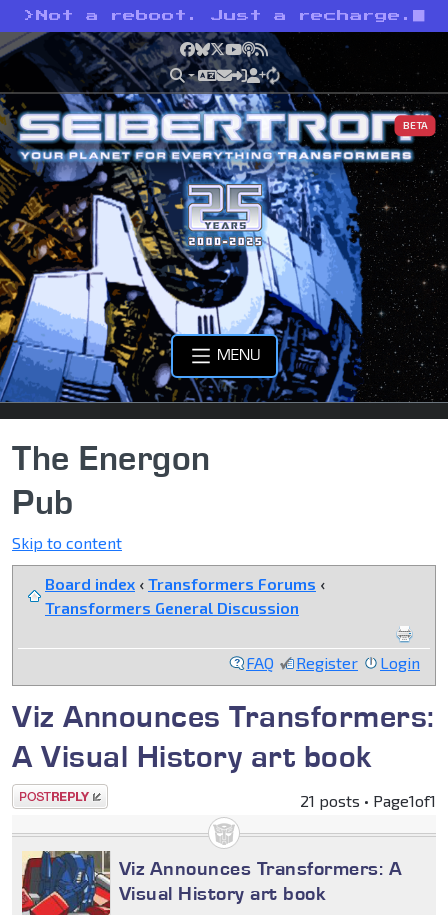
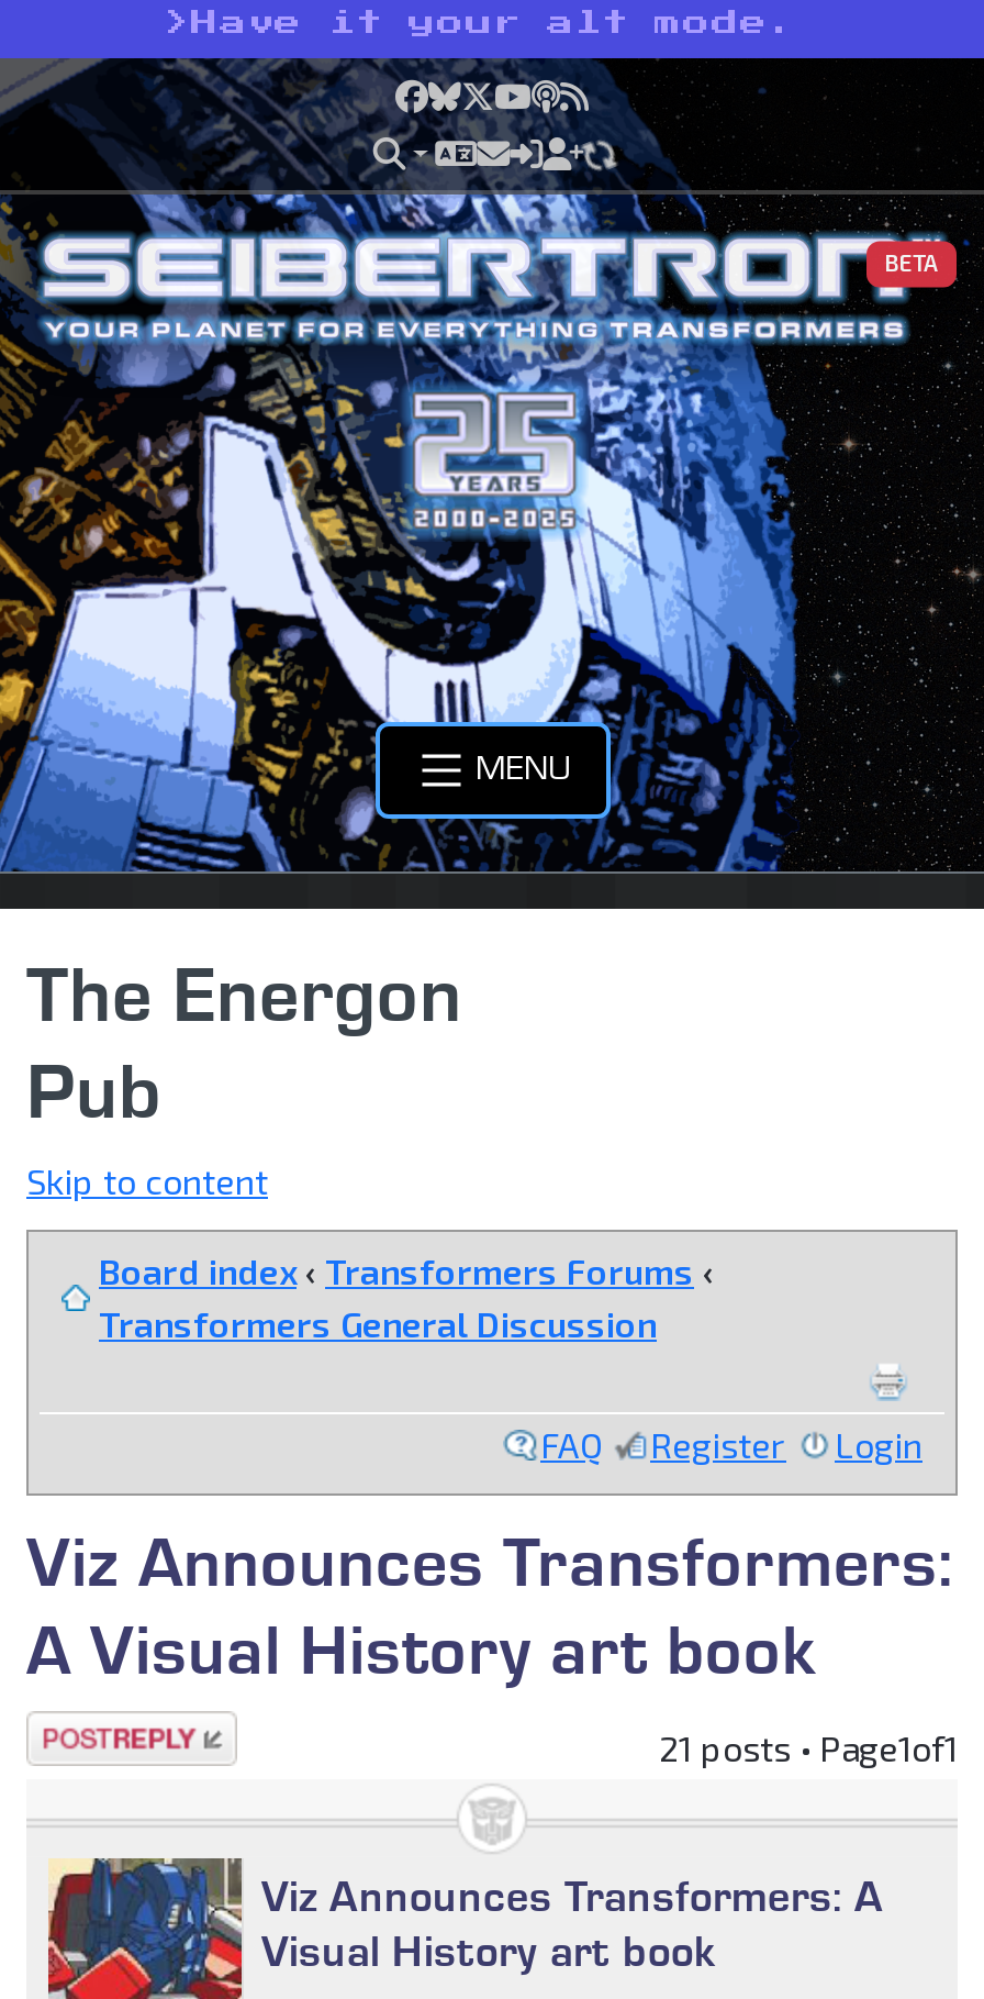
- > Not a reboot. Just a recharge.
+ > Have it your alt mode.
